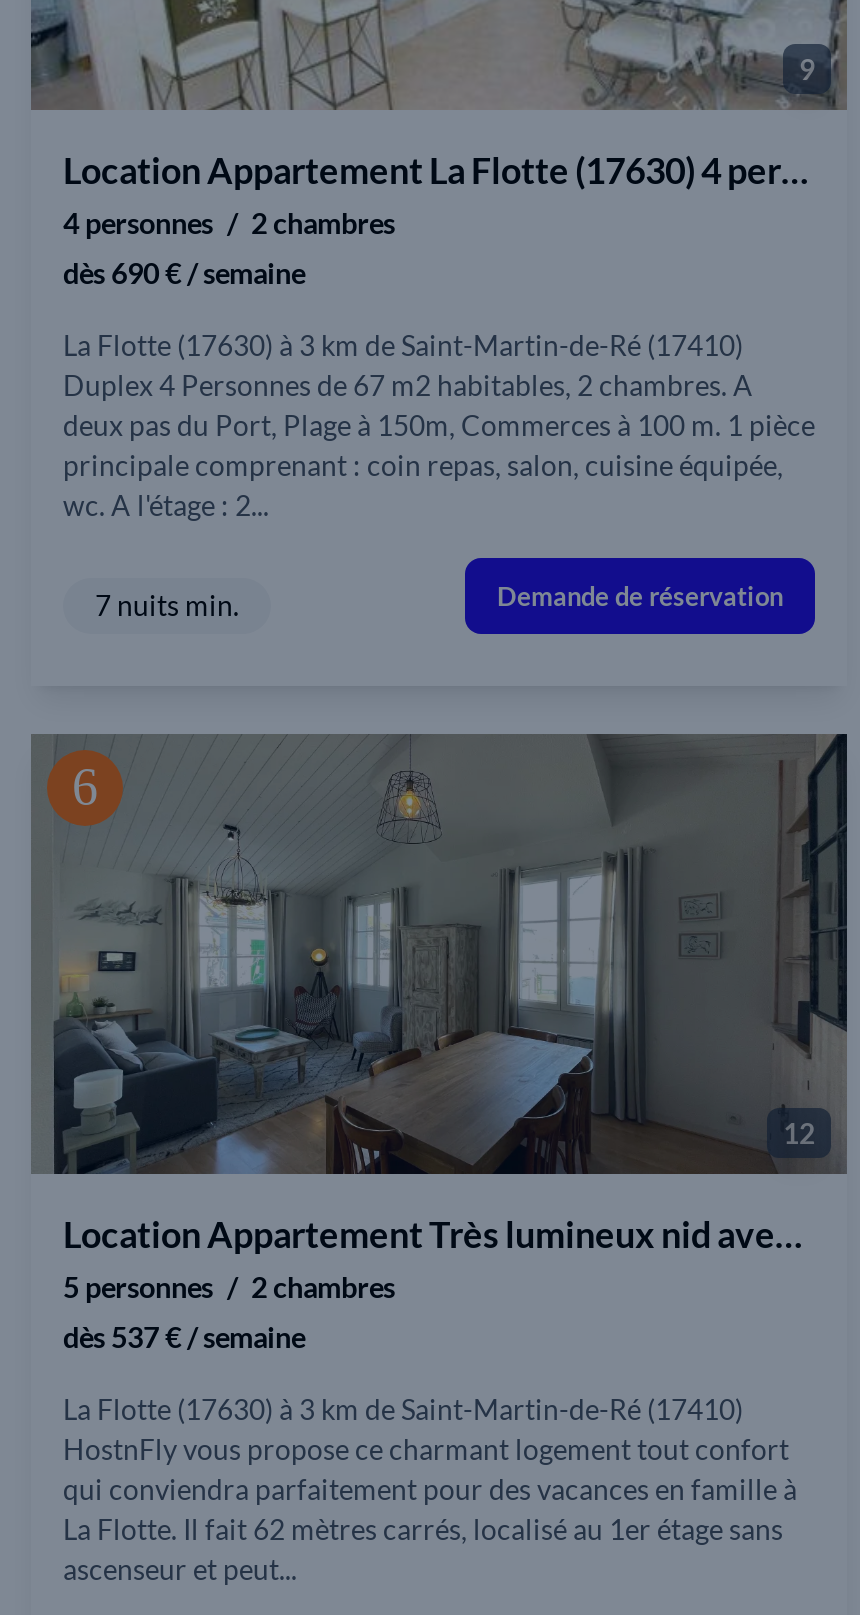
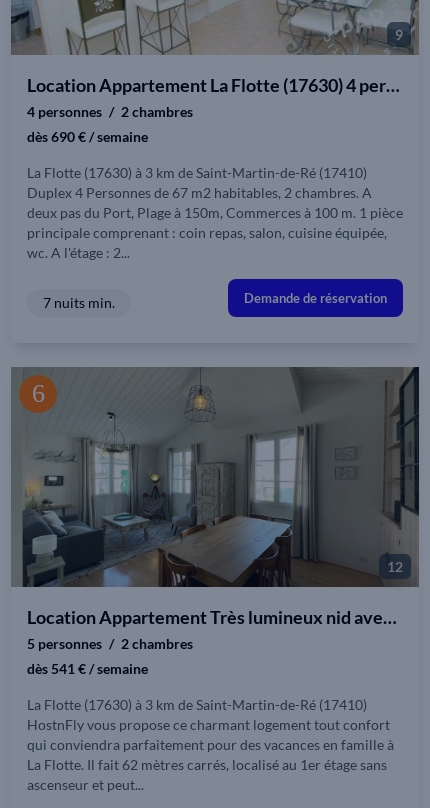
- dès 537 € / semaine
+ dès 541 € / semaine
